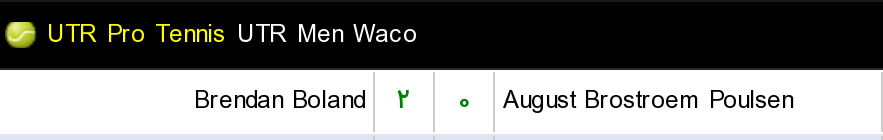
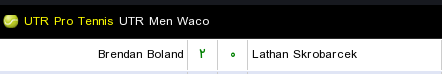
- August Brostroem Poulsen
+ Lathan Skrobarcek
